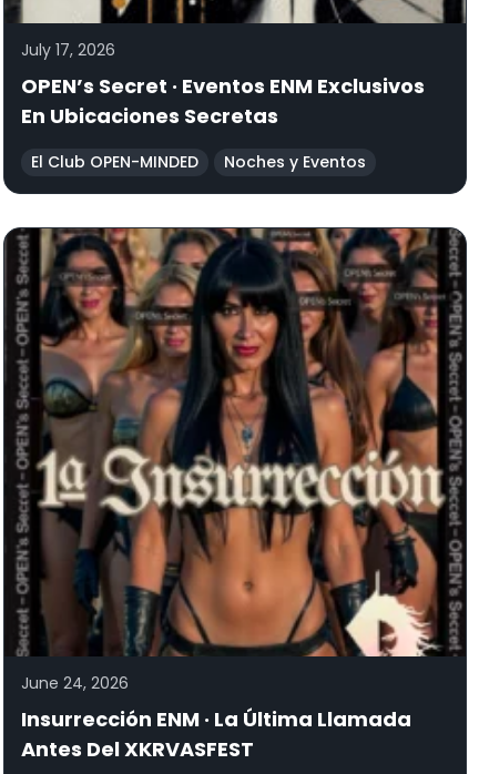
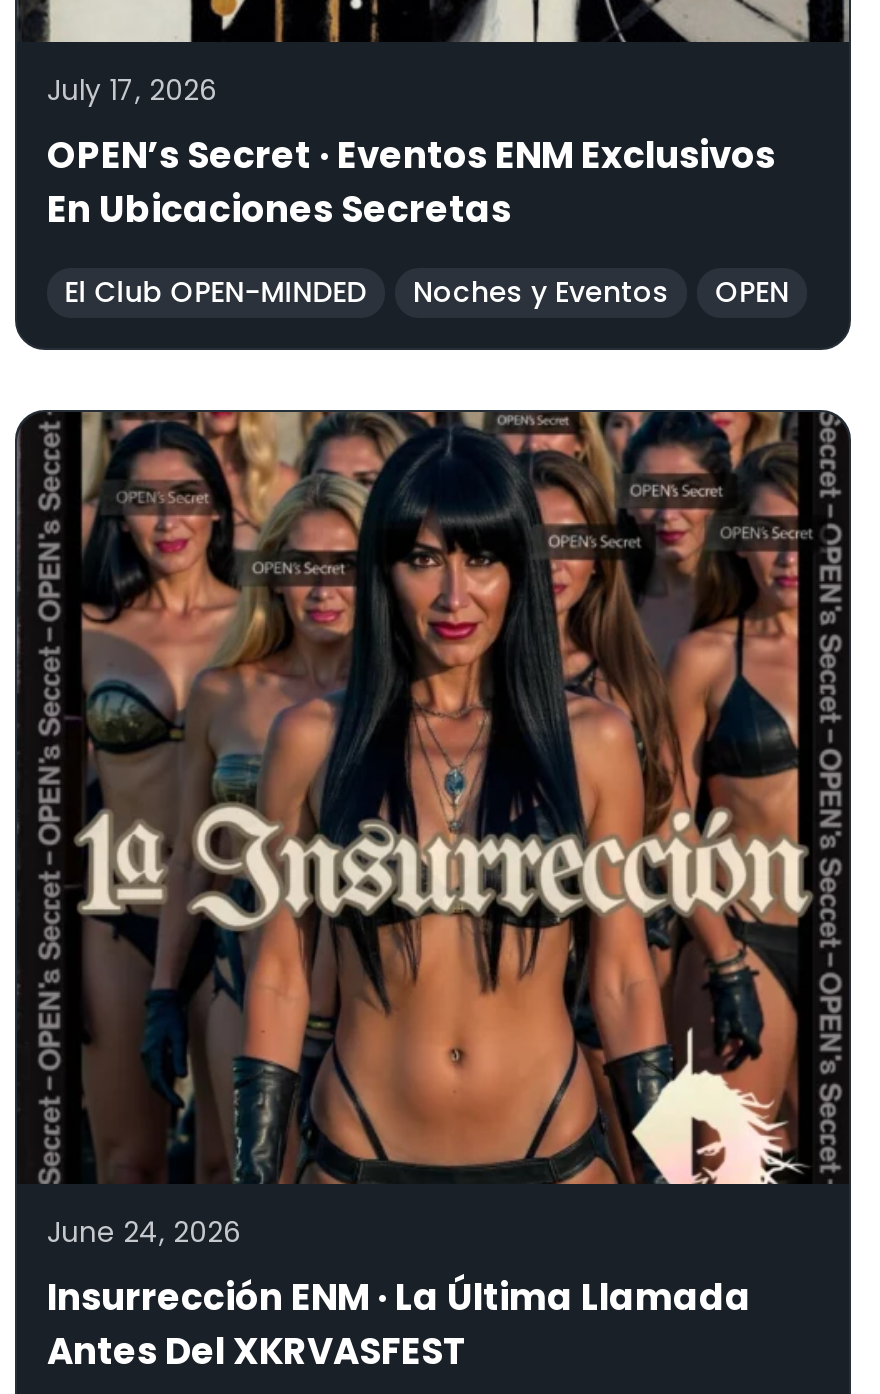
+ OPEN
